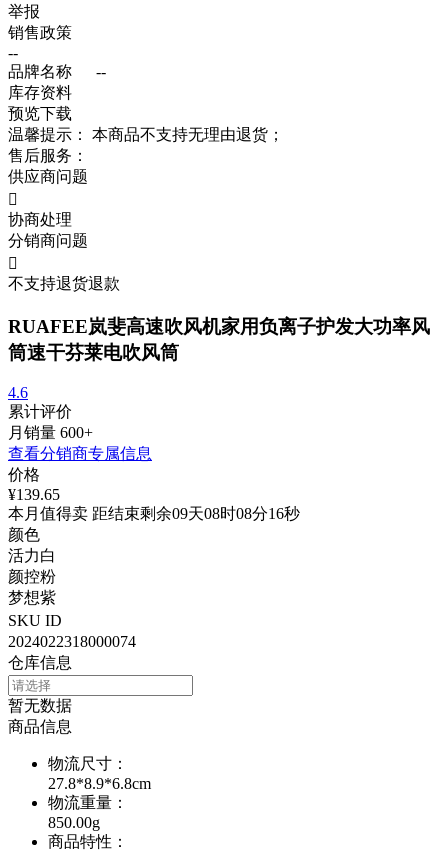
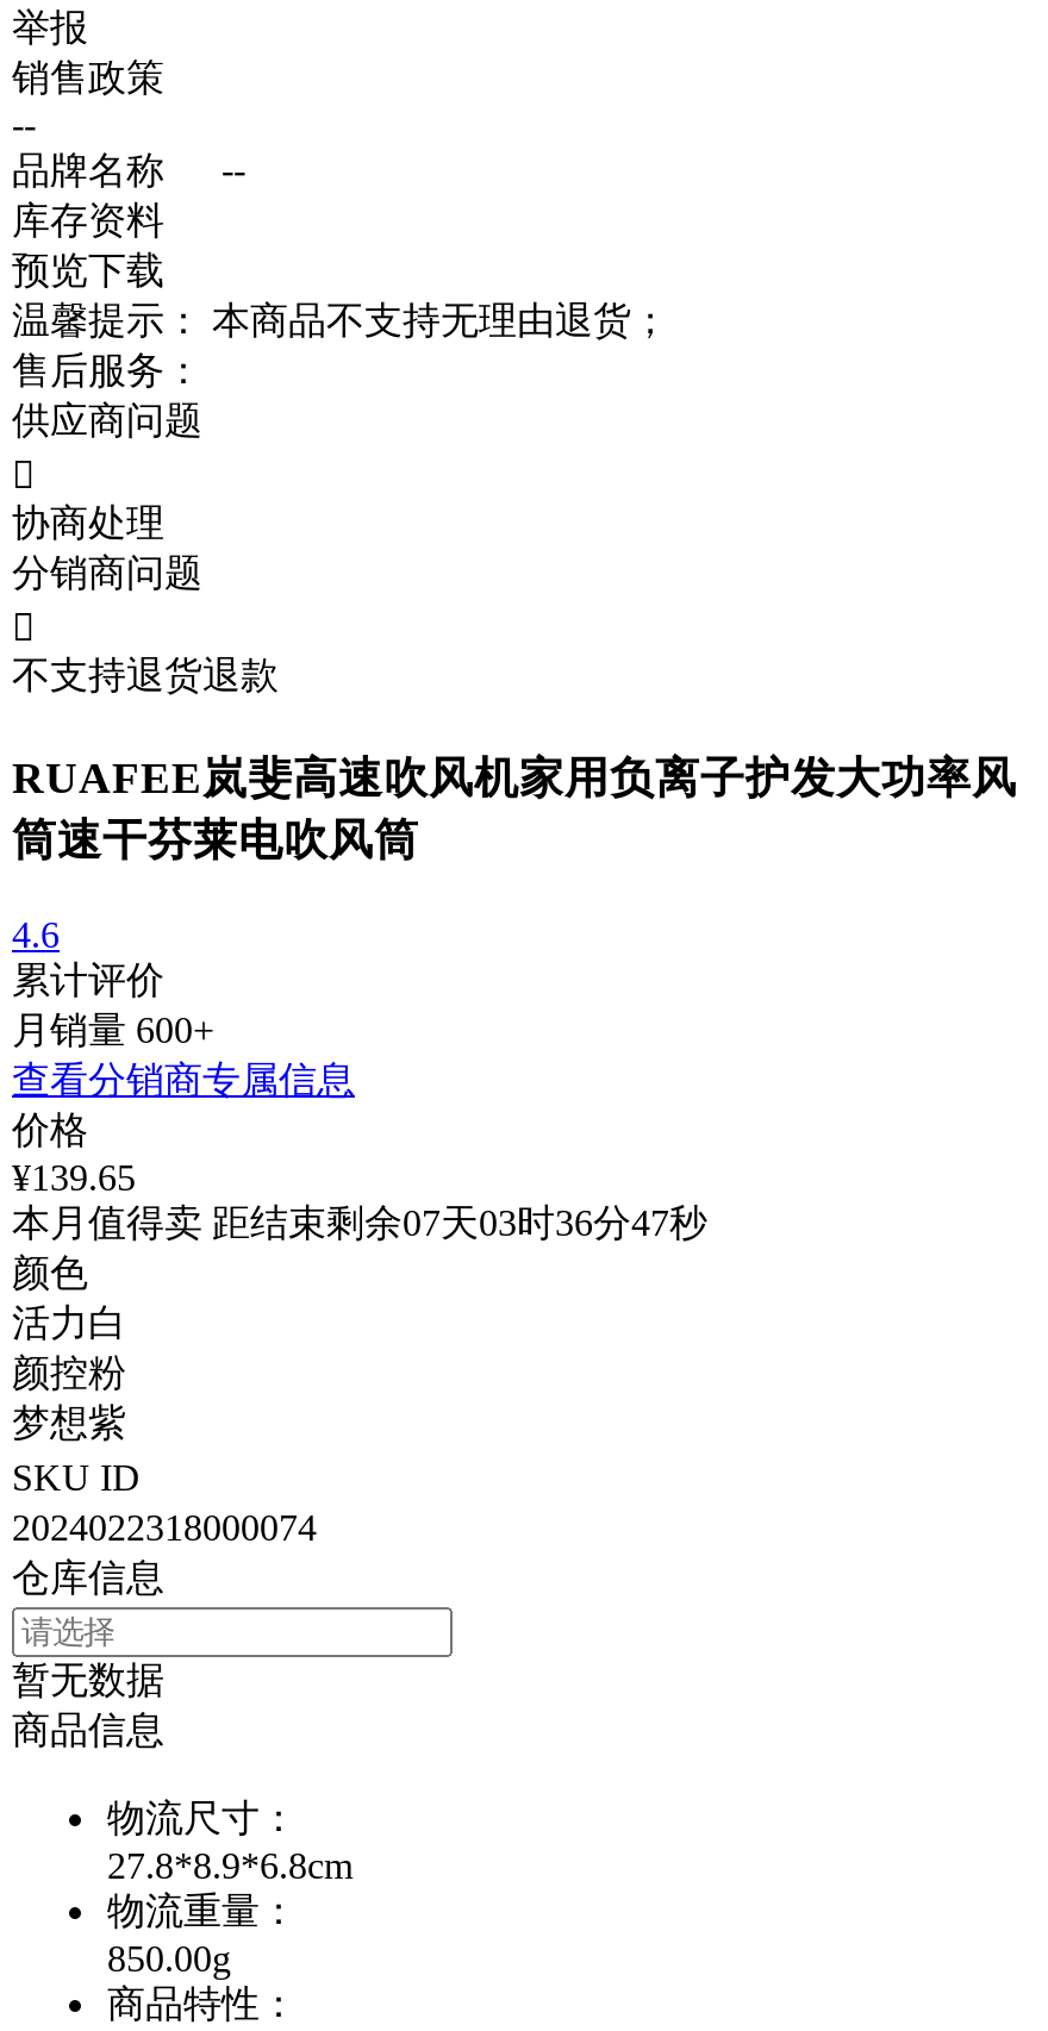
- 本月值得卖 距结束剩余09天08时08分16秒
+ 本月值得卖 距结束剩余07天03时36分47秒
